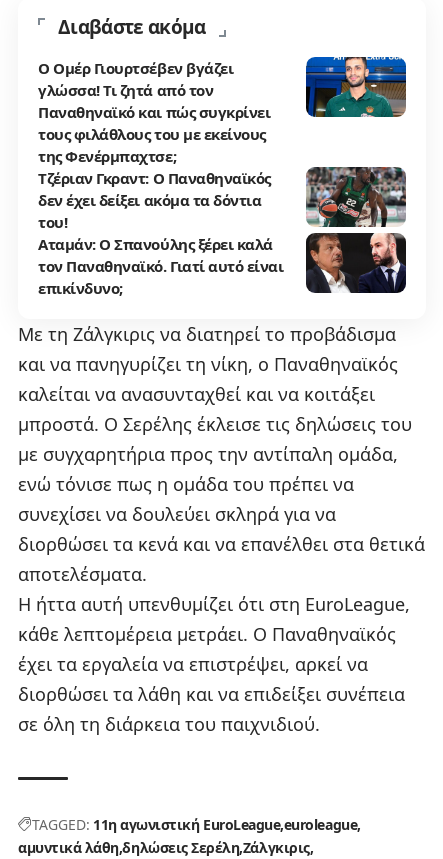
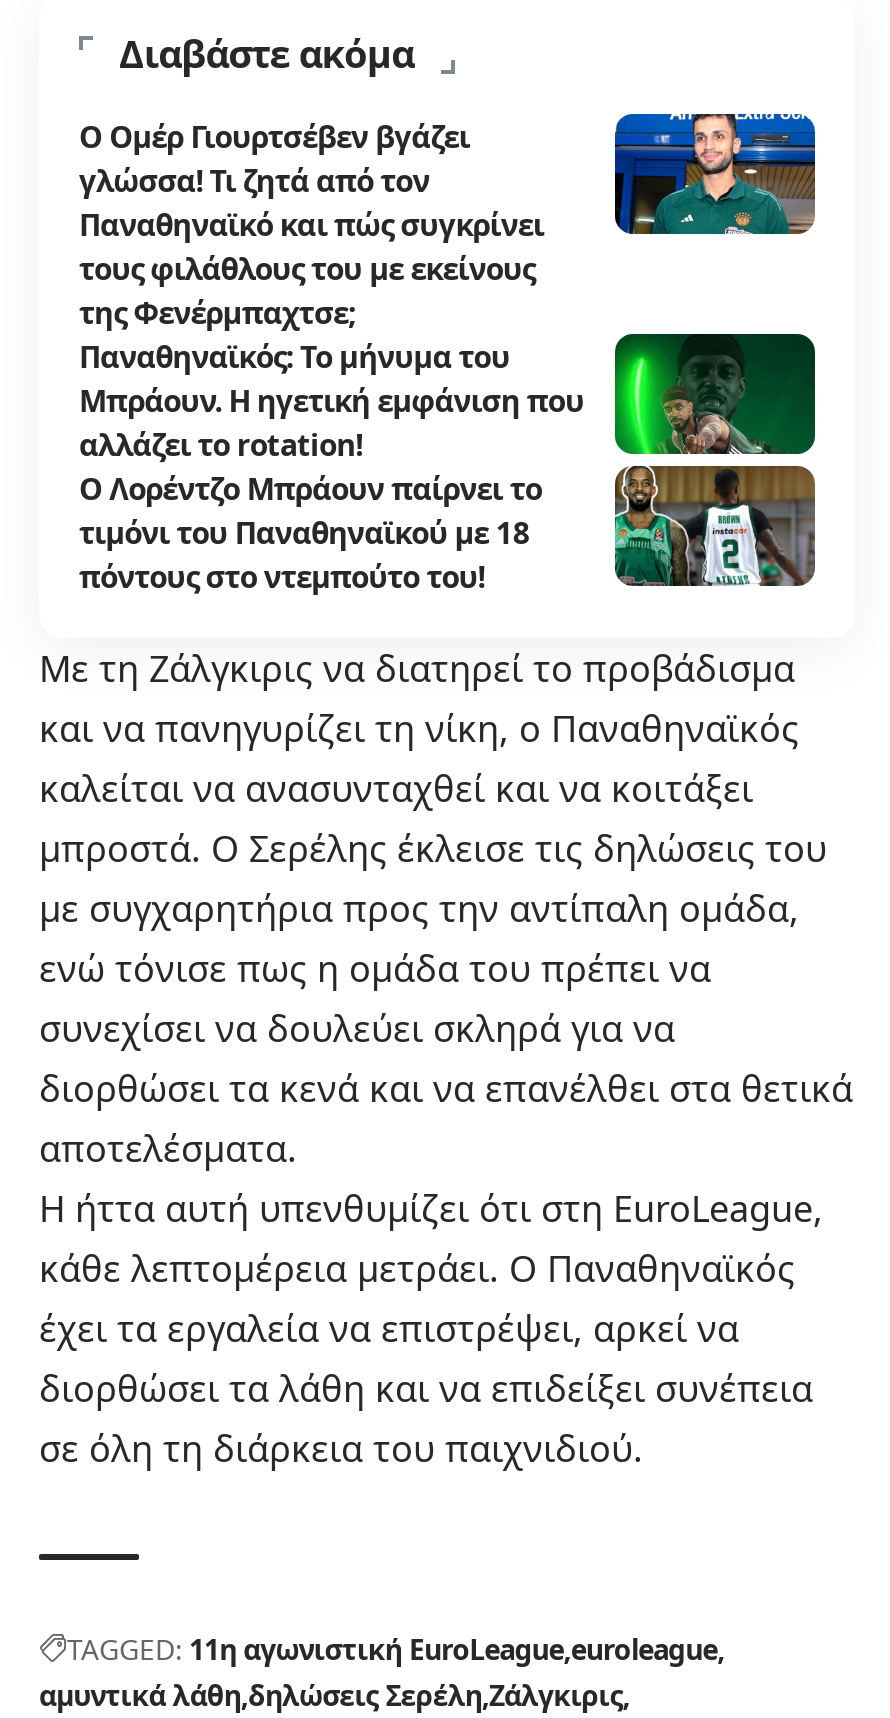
- [image]
- Τζέριαν Γκραντ: Ο Παναθηναϊκός
- δεν έχει δείξει ακόμα τα δόντια
- του!
- Αταμάν: Ο Σπανούλης ξέρει καλά
- τον Παναθηναϊκό. Γιατί αυτό είναι
- επικίνδυνο;
+ [image]
+ Παναθηναϊκός: Το μήνυμα του
+ Μπράουν. Η ηγετική εμφάνιση που
+ αλλάζει το rotation!
+ Ο Λορέντζο Μπράουν παίρνει το
+ τιμόνι του Παναθηναϊκού με 18
+ πόντους στο ντεμπούτο του!
